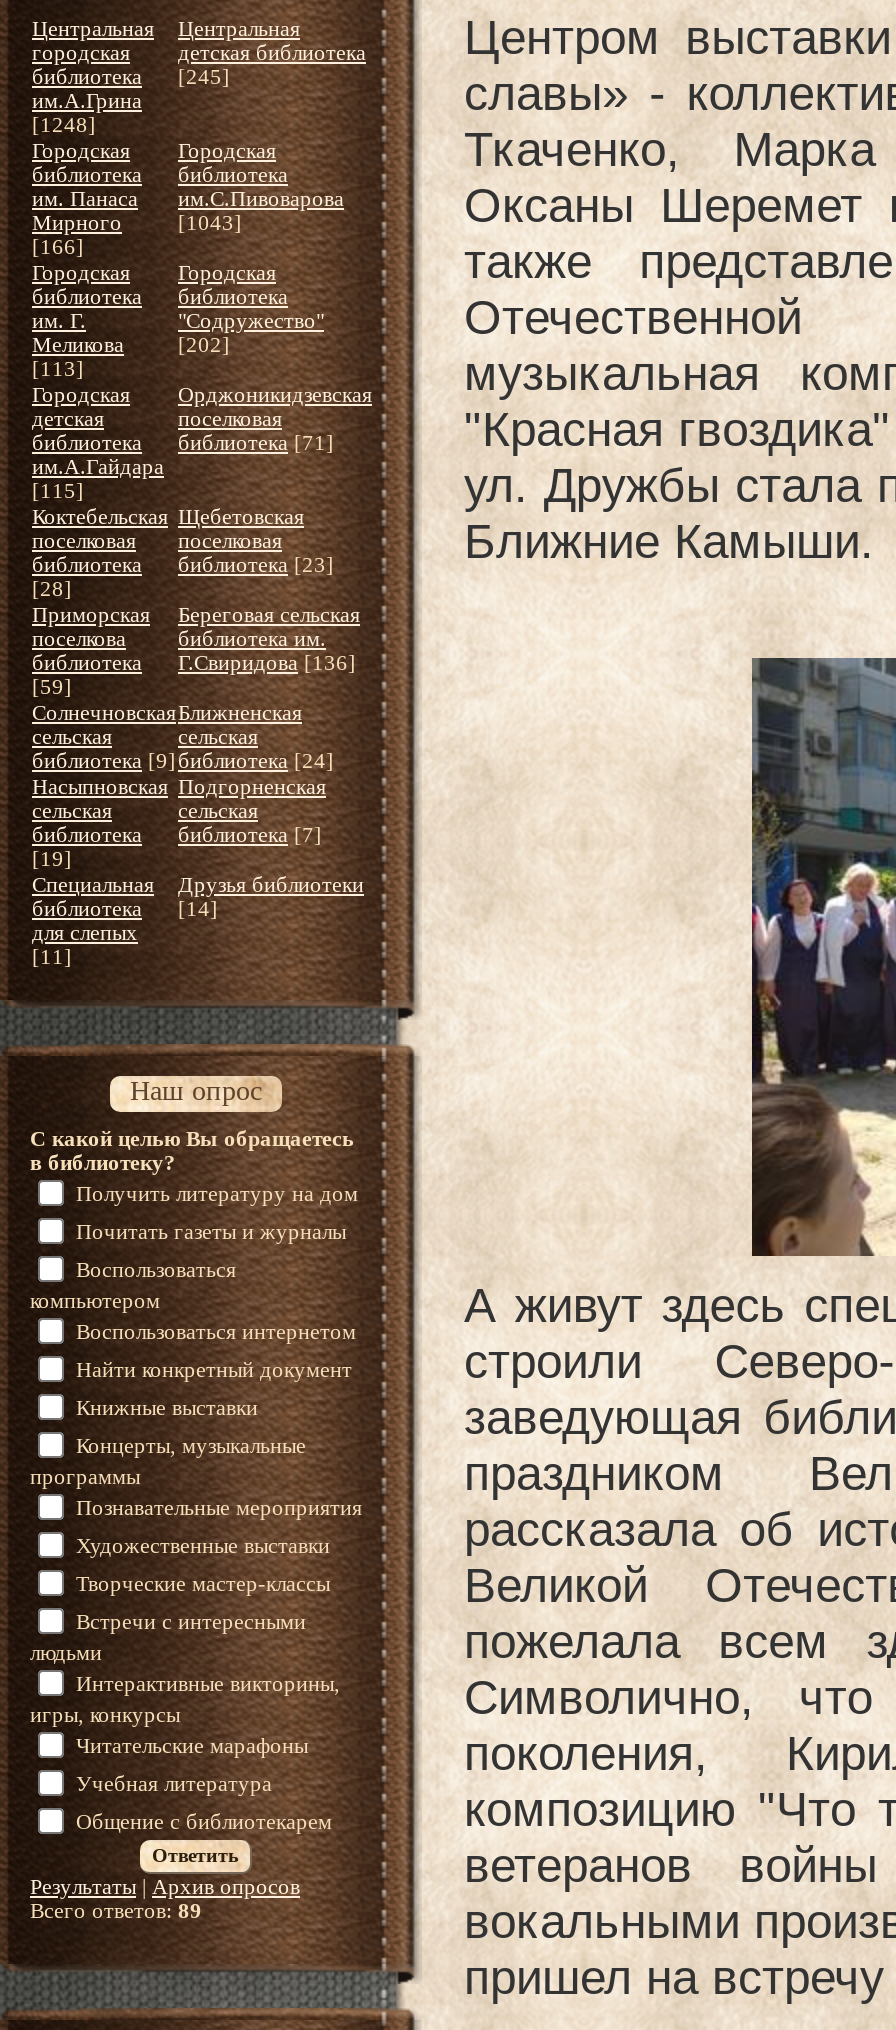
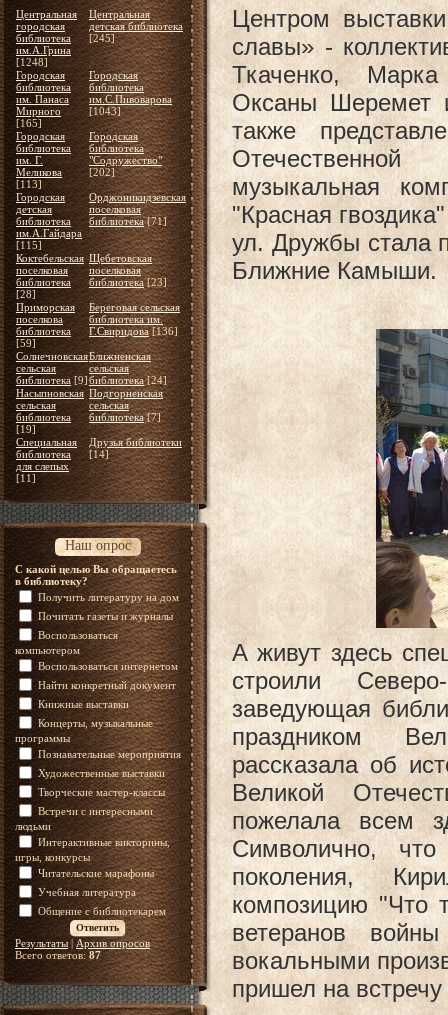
- [166]
+ [165]

- Всего ответов:89
+ Всего ответов:87
